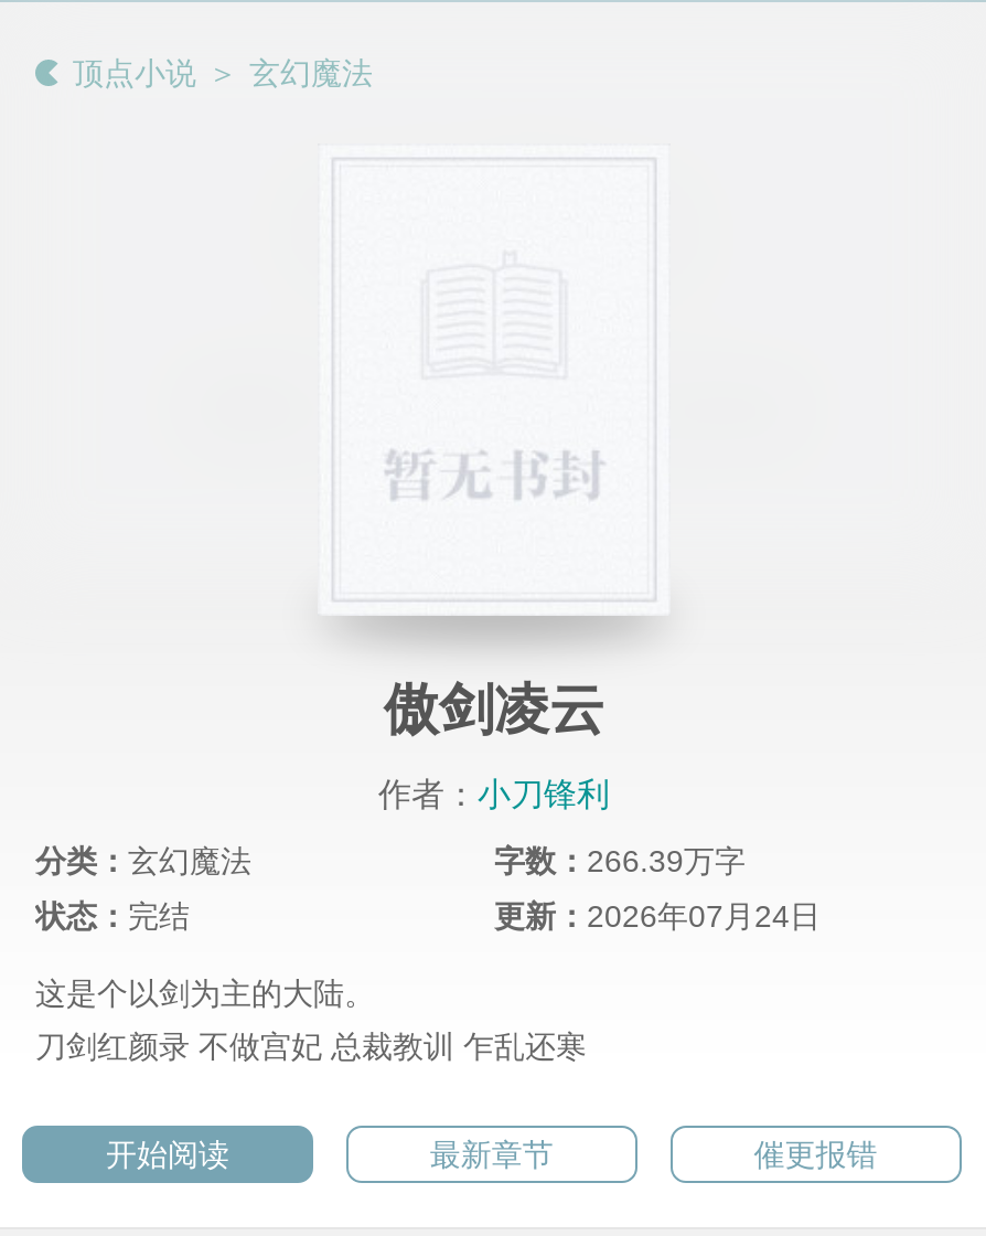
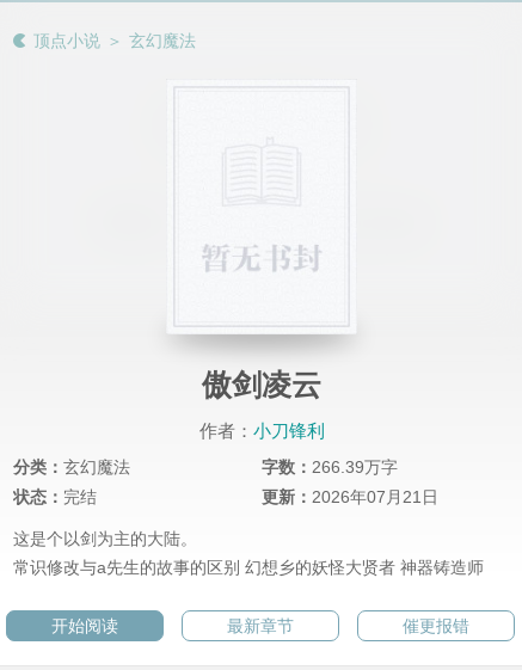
- 更新：2026年07月24日
+ 更新：2026年07月21日

- 刀剑红颜录 不做宫妃 总裁教训 乍乱还寒
+ 常识修改与a先生的故事的区别 幻想乡的妖怪大贤者 神器铸造师
